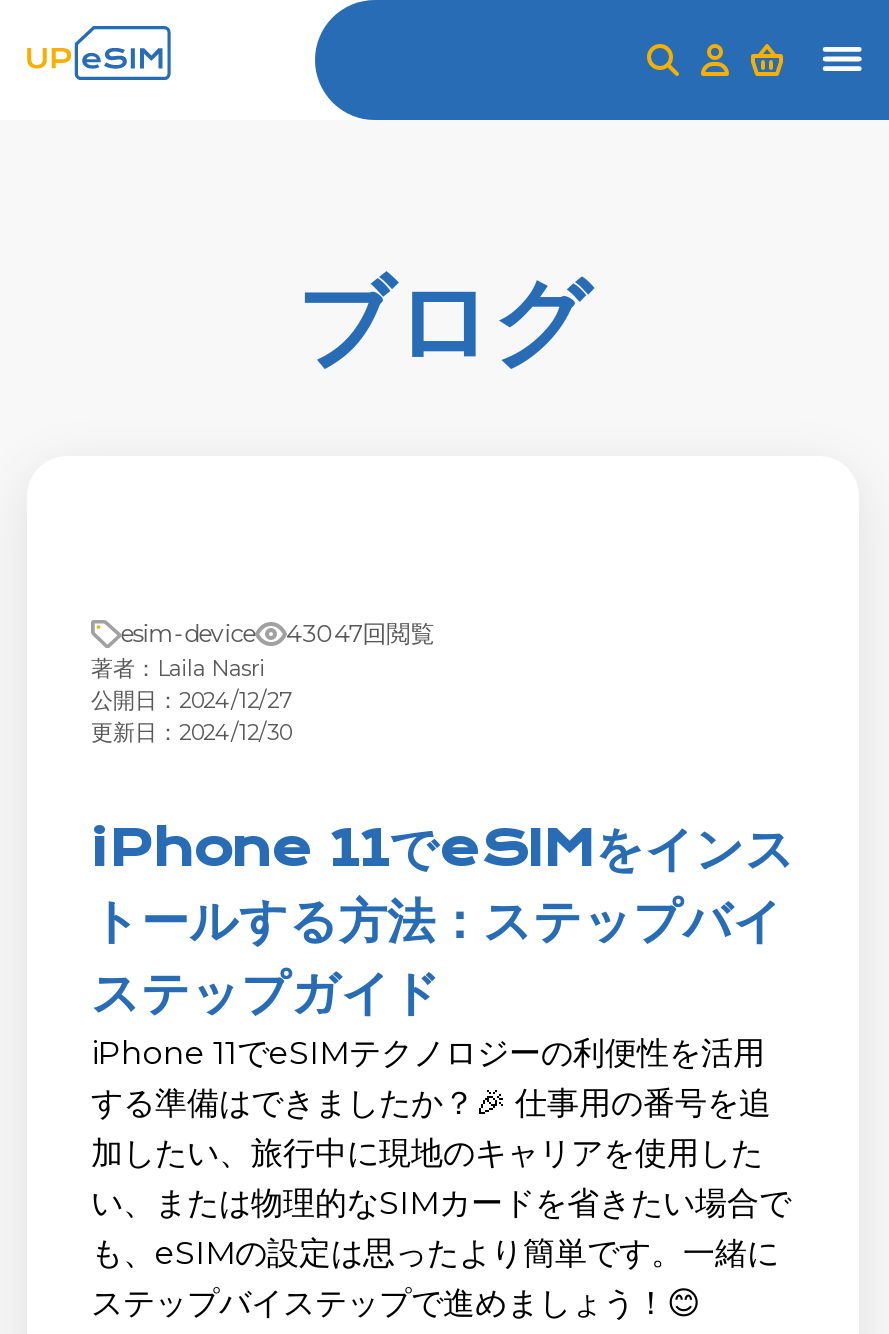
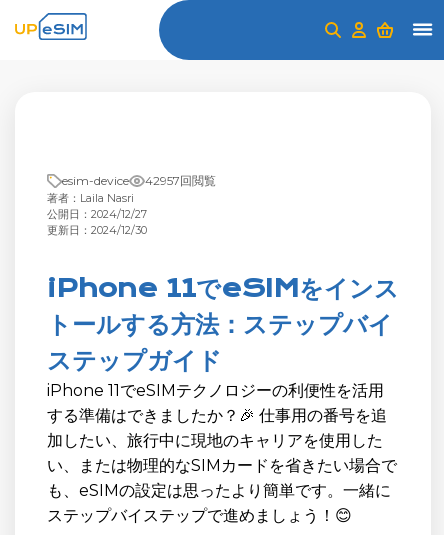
- ブログ

- esim-device 43047回閲覧
+ esim-device 42957回閲覧
